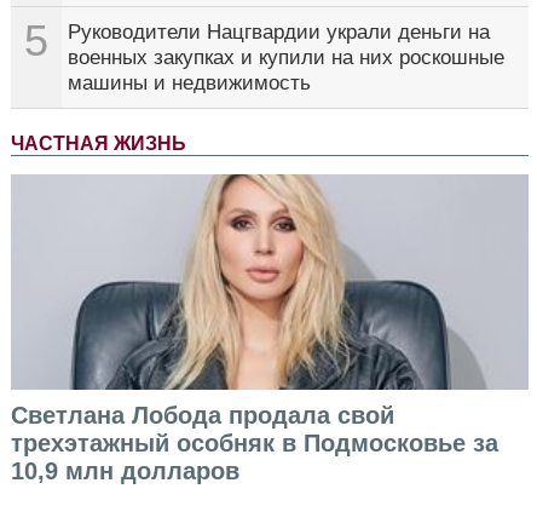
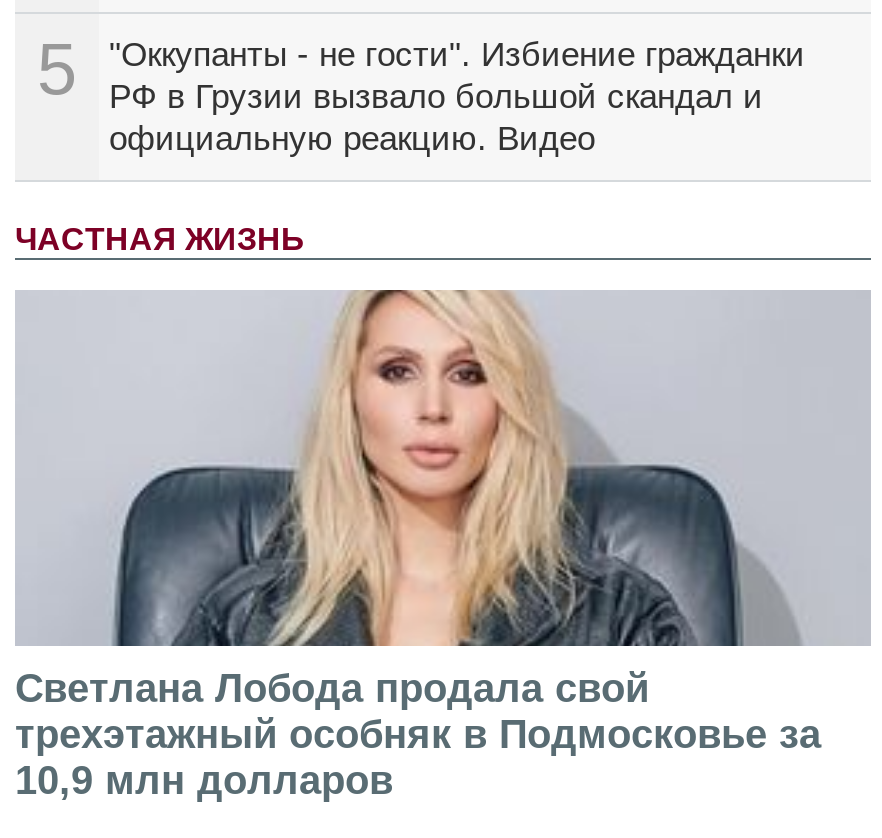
- Руководители Нацгвардии украли деньги на
- военных закупках и купили на них роскошные
- машины и недвижимость
+ "Оккупанты - не гости". Избиение гражданки
+ РФ в Грузии вызвало большой скандал и
+ официальную реакцию. Видео
